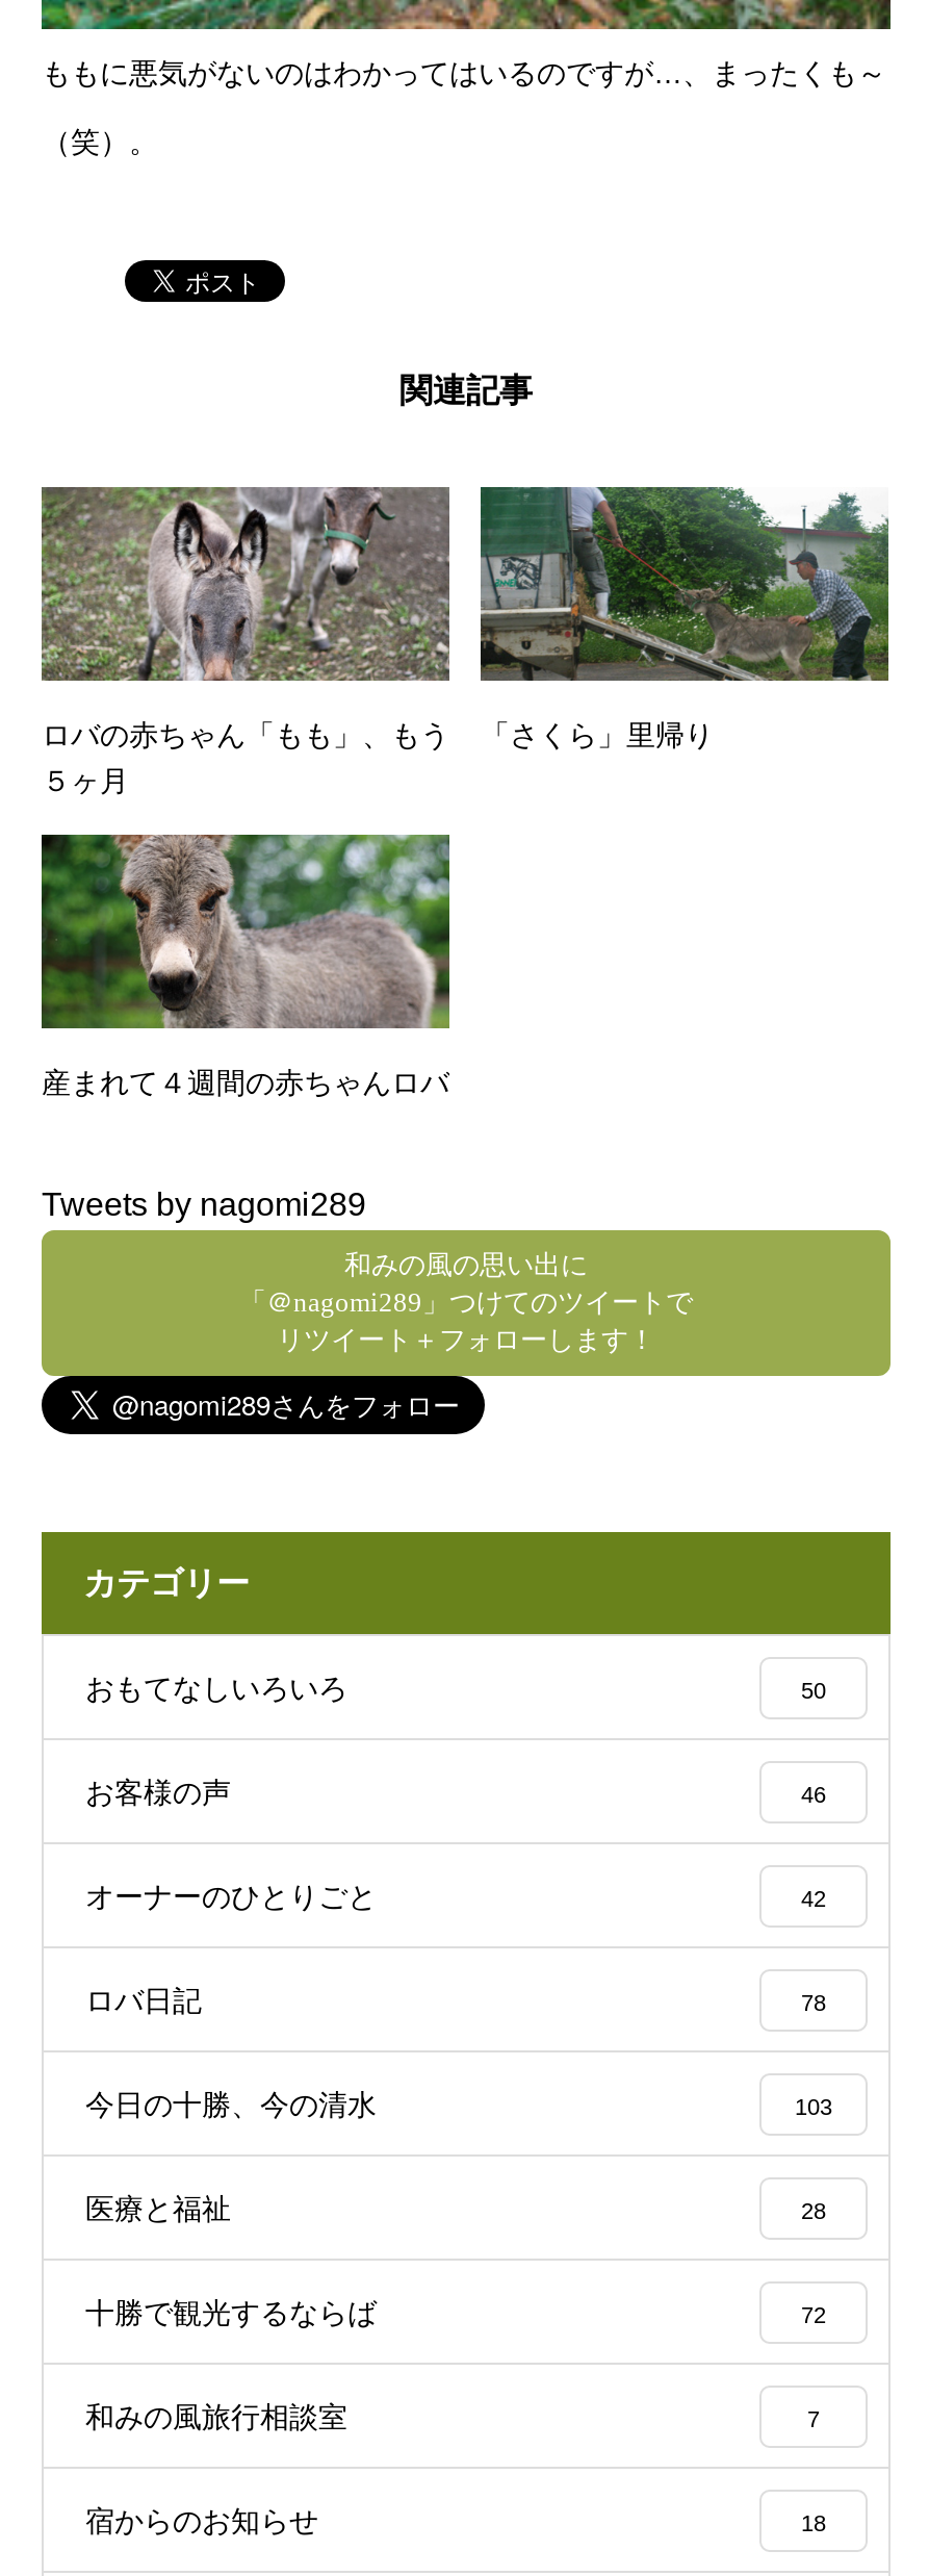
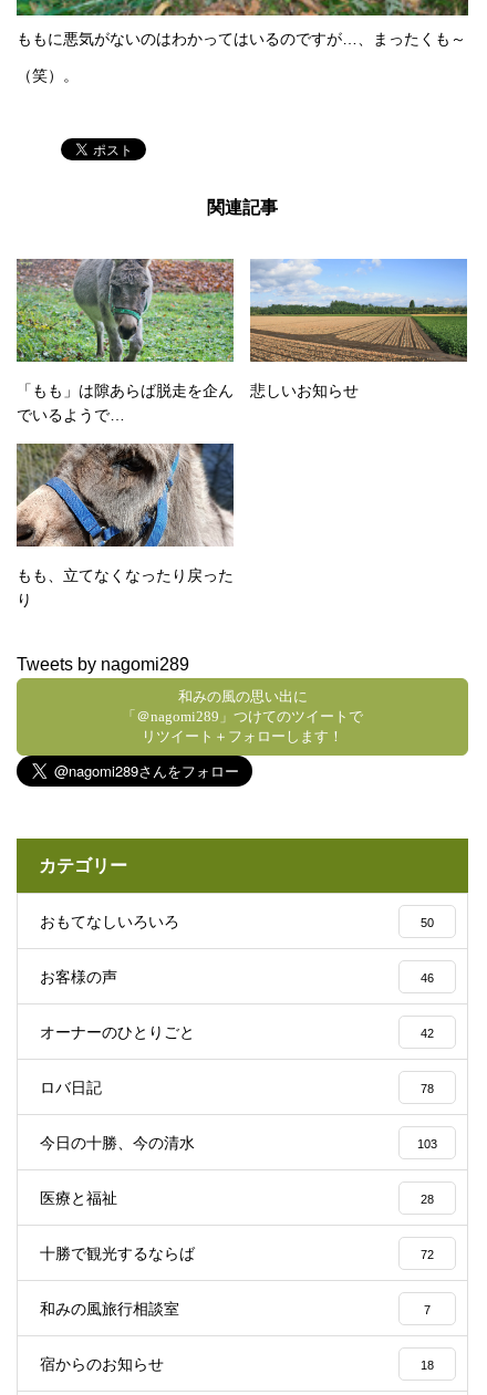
- [image]
- ロバの赤ちゃん「もも」、もう
- ５ヶ月
+ [image]
+ 「もも」は隙あらば脱走を企ん
+ でいるようで…

- [image]
- 「さくら」里帰り
+ [image]
+ 悲しいお知らせ

- [image]
- 産まれて４週間の赤ちゃんロバ
+ [image]
+ もも、立てなくなったり戻った
+ り
